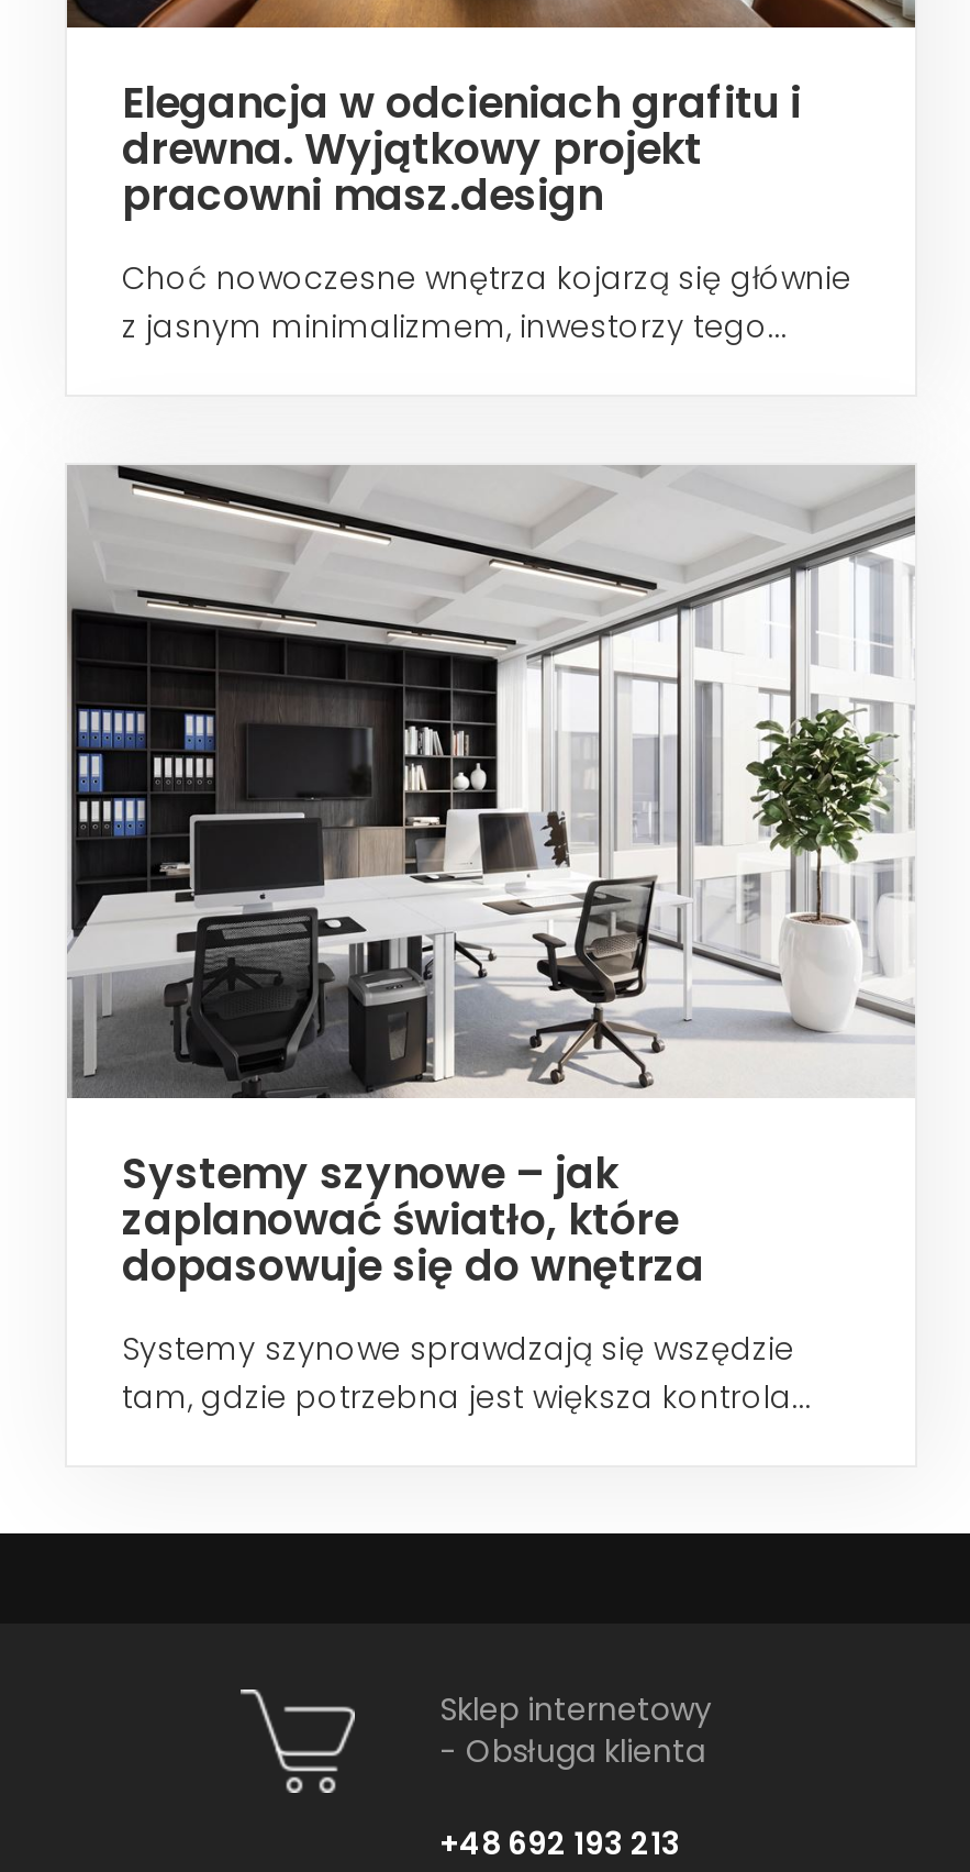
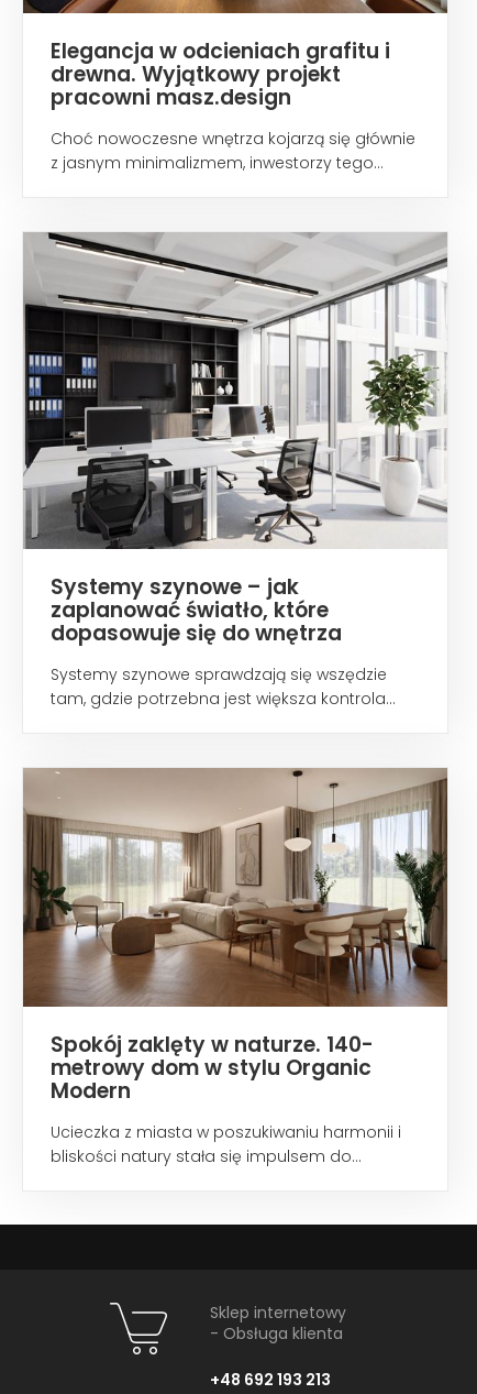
+ [image]
+ Spokój zaklęty w naturze. 140-
+ metrowy dom w stylu Organic
+ Modern
+ Ucieczka z miasta w poszukiwaniu harmonii i
+ bliskości natury stała się impulsem do...
